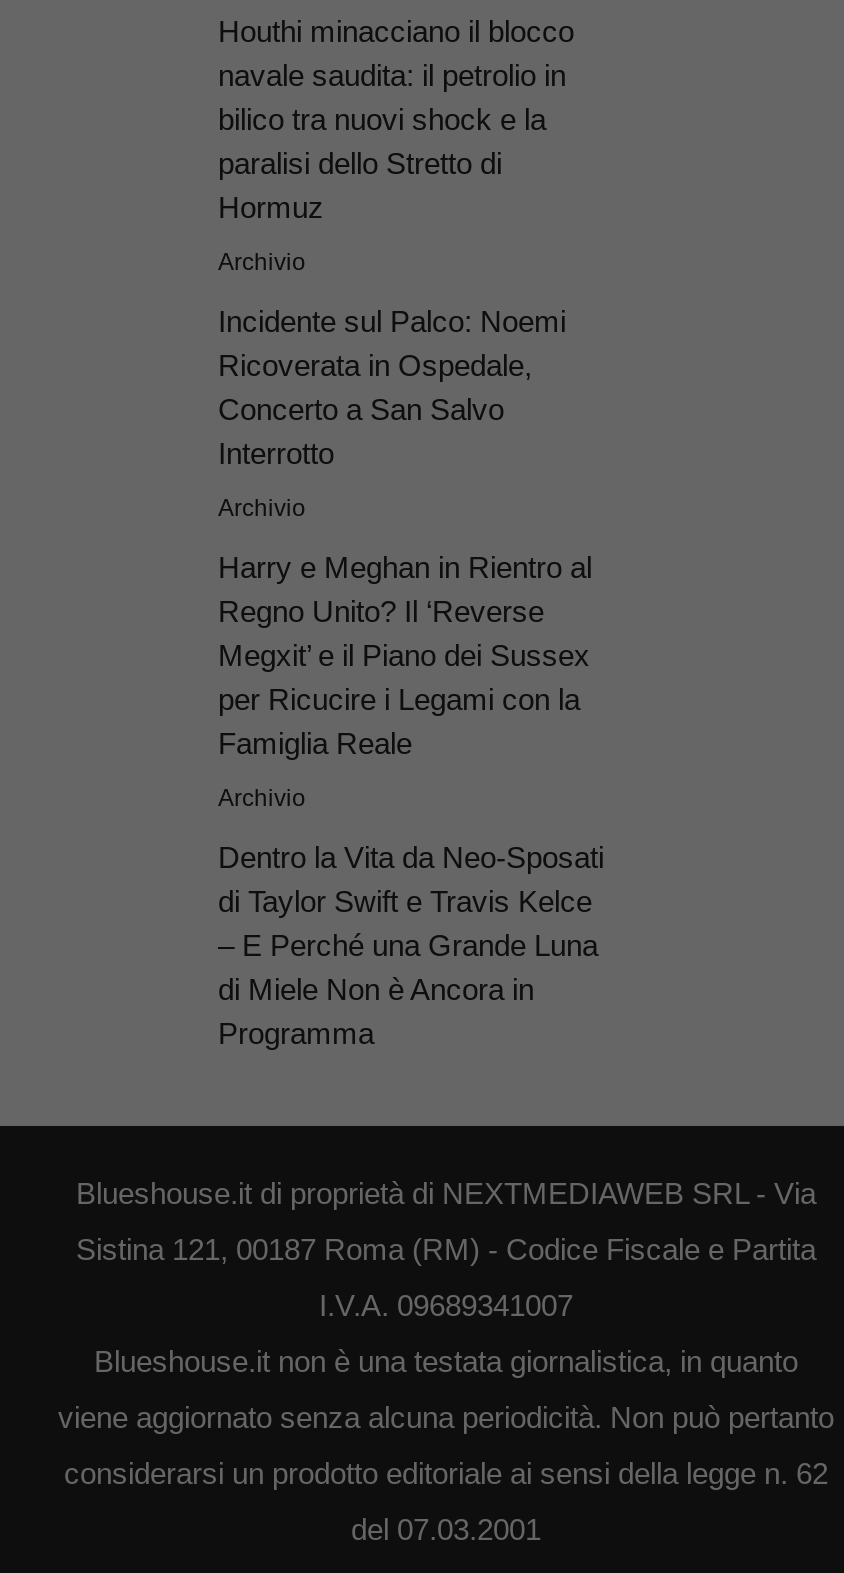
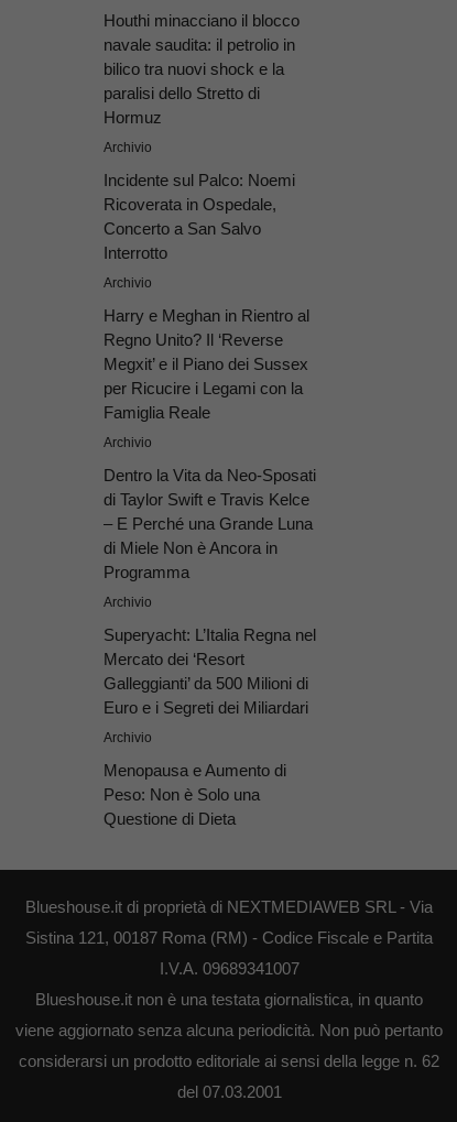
+ Archivio
+ Superyacht: L’Italia Regna nel
+ Mercato dei ‘Resort
+ Galleggianti’ da 500 Milioni di
+ Euro e i Segreti dei Miliardari
+ Archivio
+ Menopausa e Aumento di
+ Peso: Non è Solo una
+ Questione di Dieta
